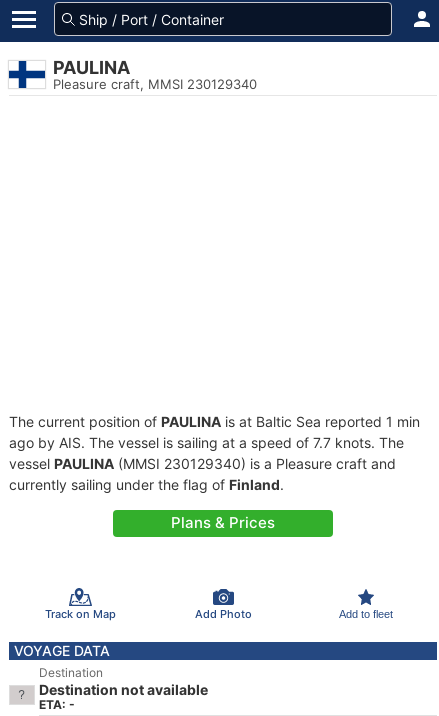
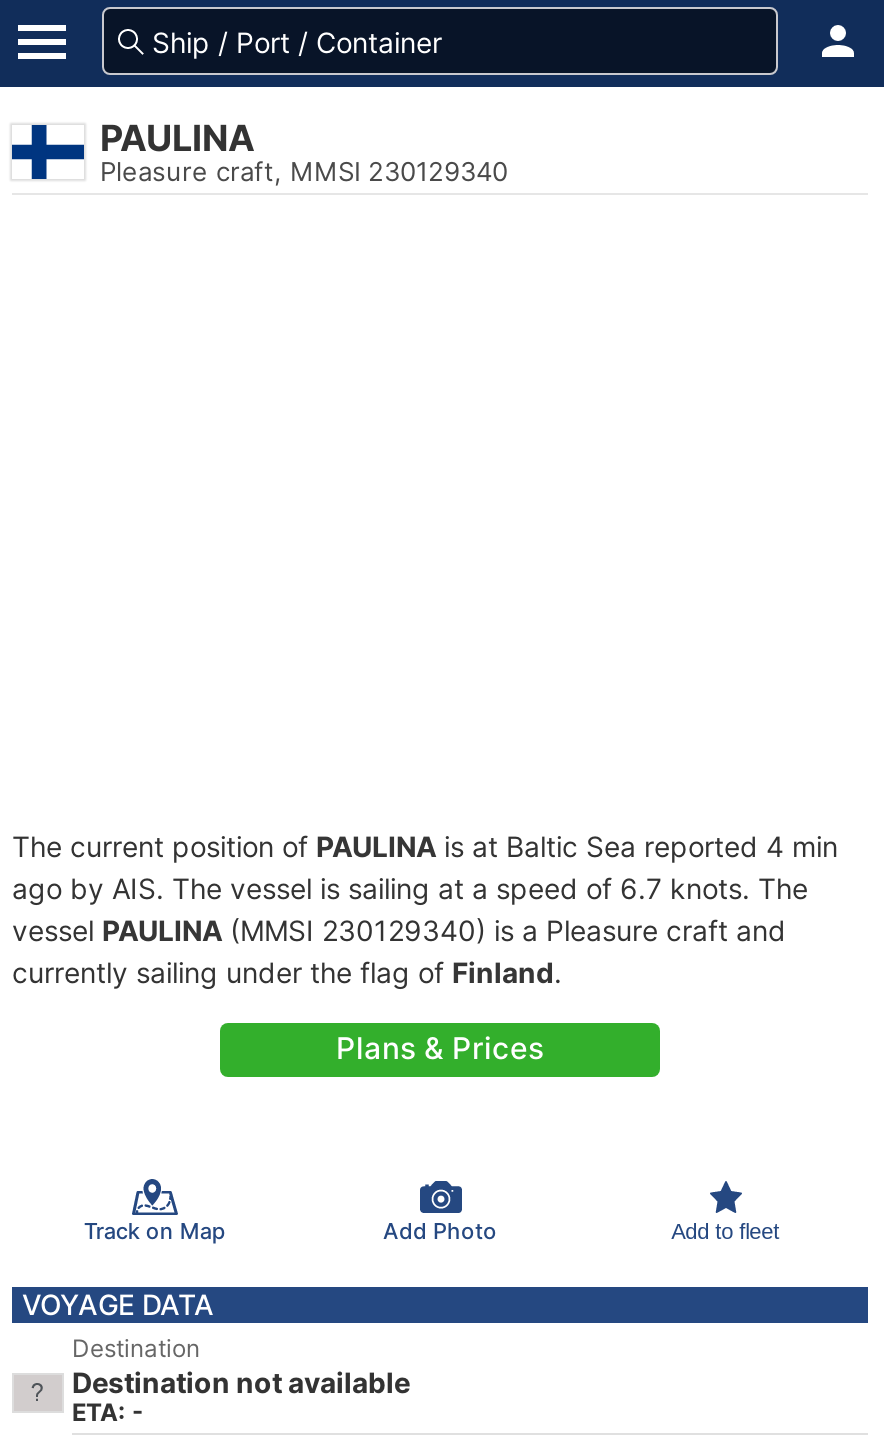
- The current position of PAULINA is at Baltic Sea reported 1 min
+ The current position of PAULINA is at Baltic Sea reported 4 min

- ago by AIS. The vessel is sailing at a speed of 7.7 knots. The
+ ago by AIS. The vessel is sailing at a speed of 6.7 knots. The
